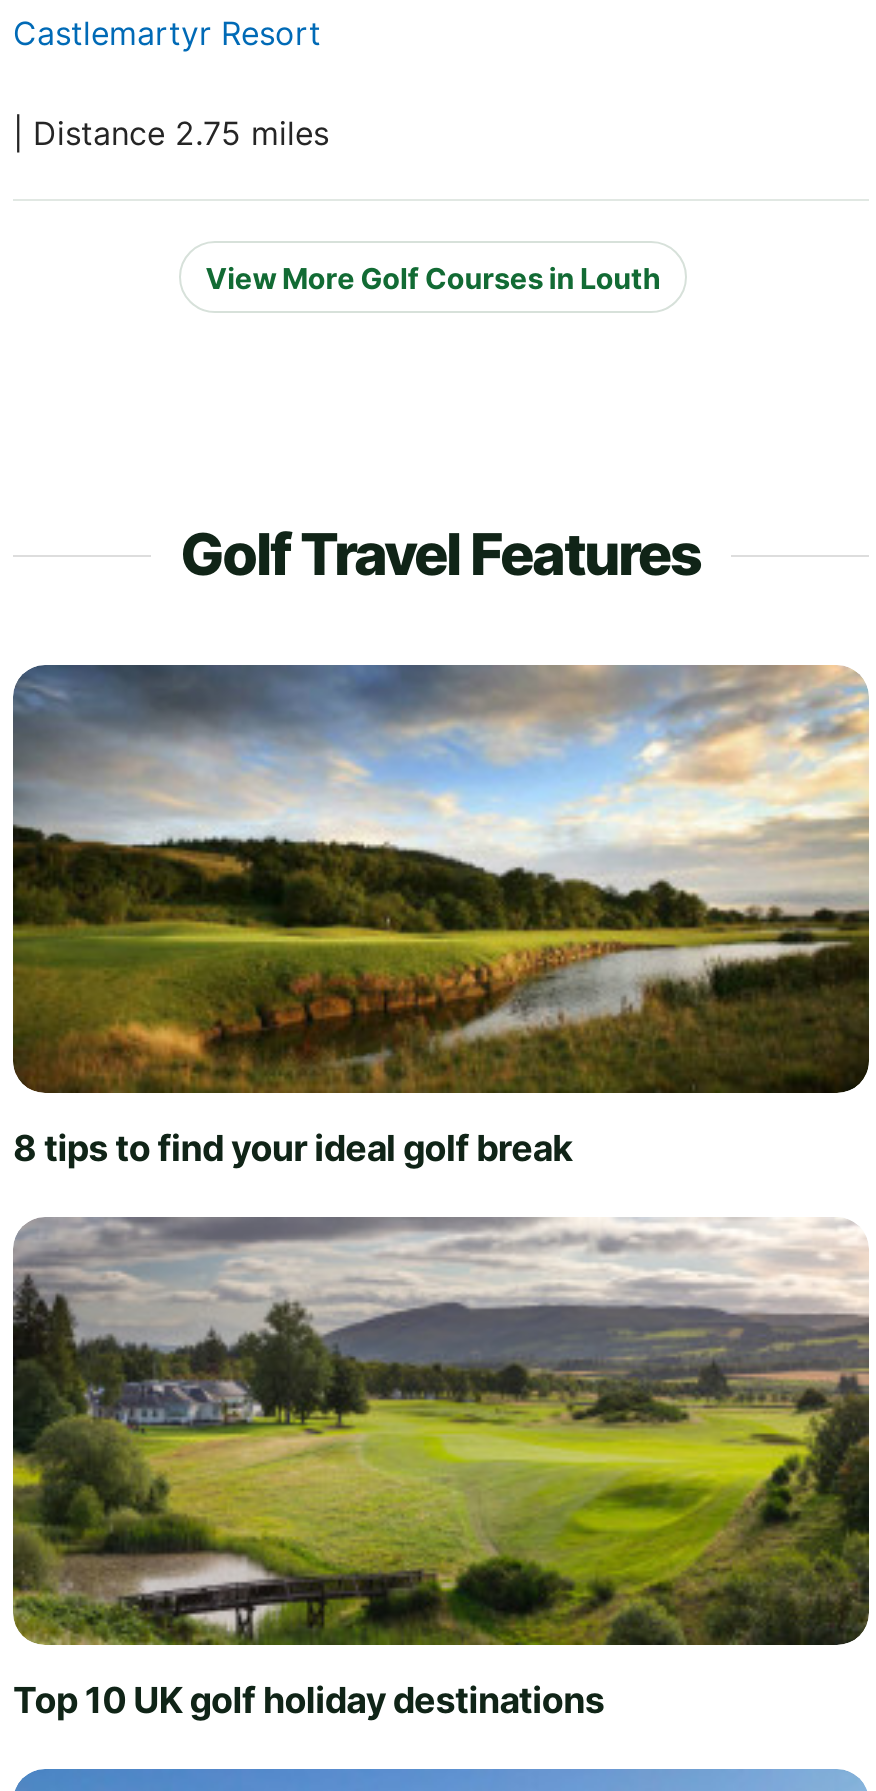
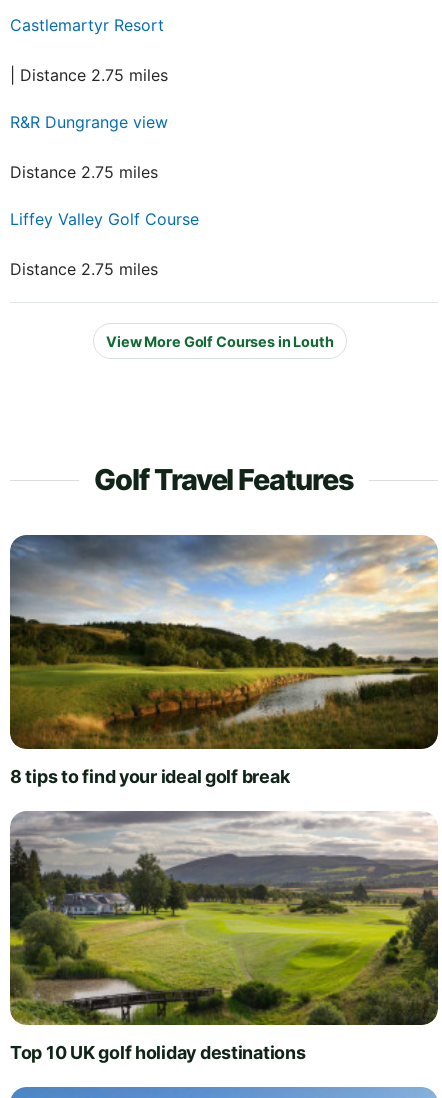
+ R&R Dungrange view
+ Distance 2.75 miles
+ Liffey Valley Golf Course
+ Distance 2.75 miles
